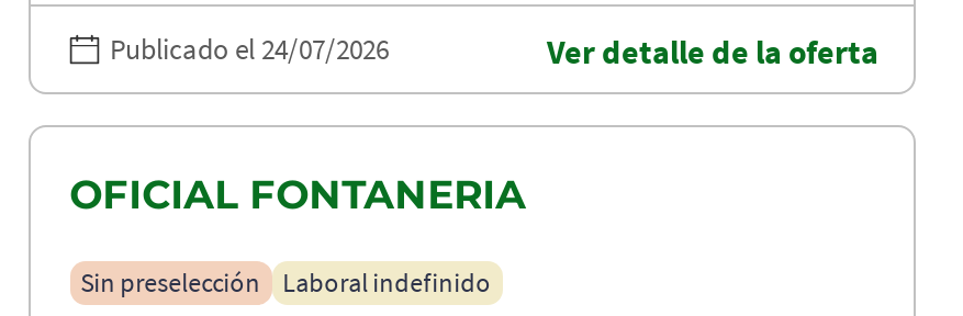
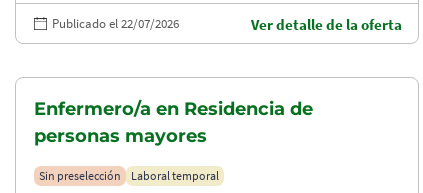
- Publicado el 24/07/2026
+ Publicado el 22/07/2026

- OFICIAL FONTANERIA
+ Enfermero/a en Residencia de
+ personas mayores

- Laboral indefinido
+ Laboral temporal
